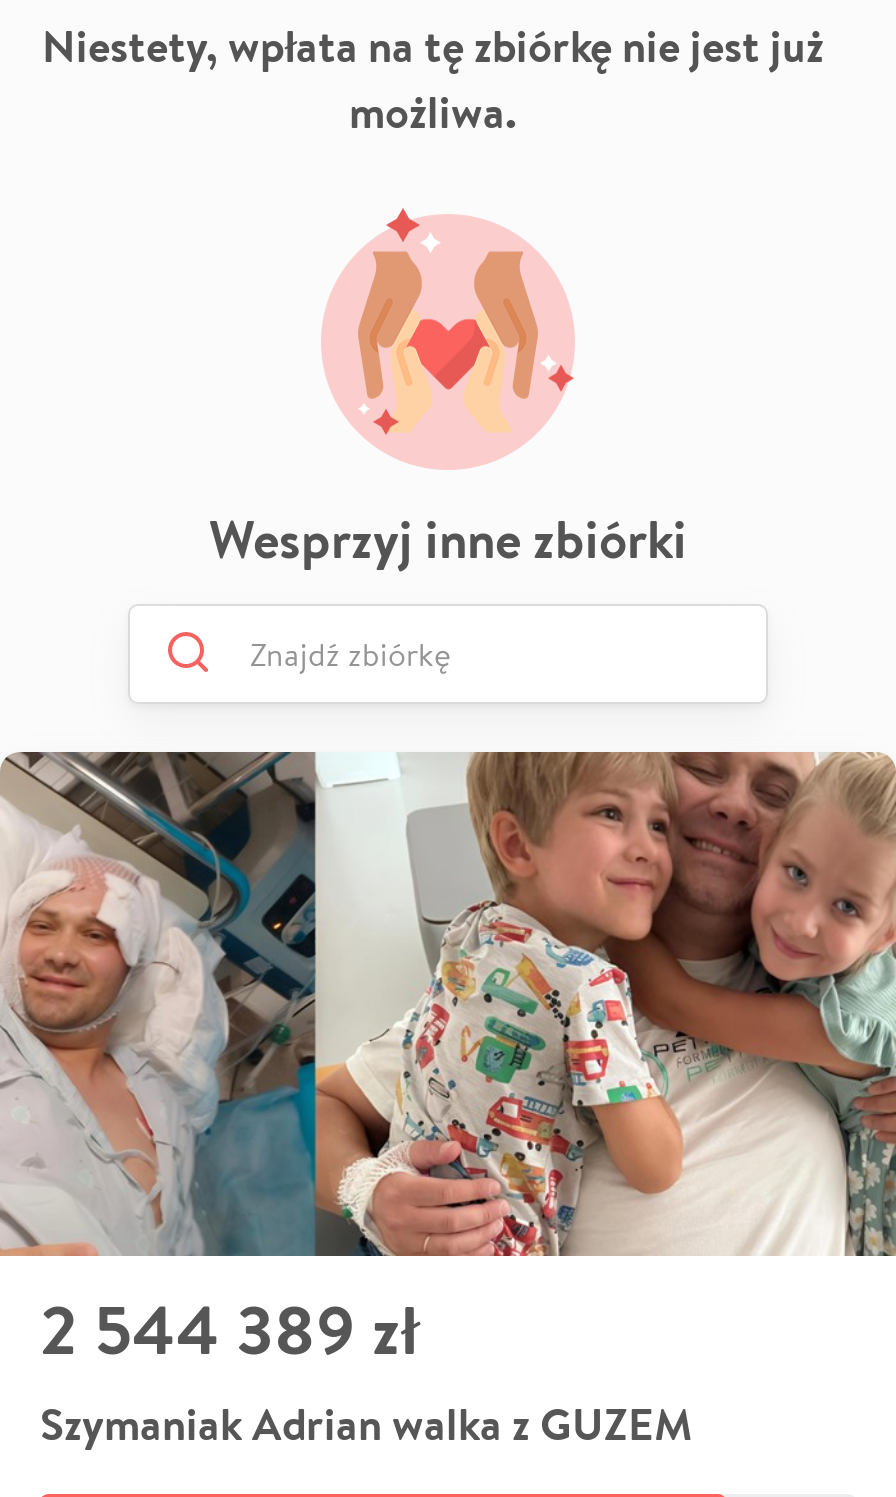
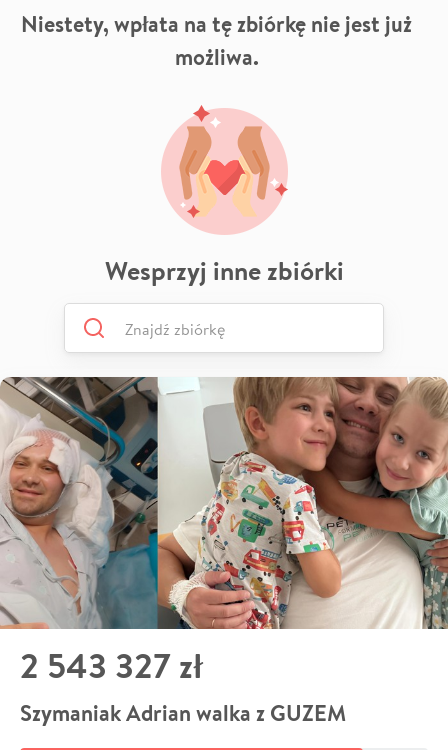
- 2 544 389 zł
+ 2 543 327 zł
